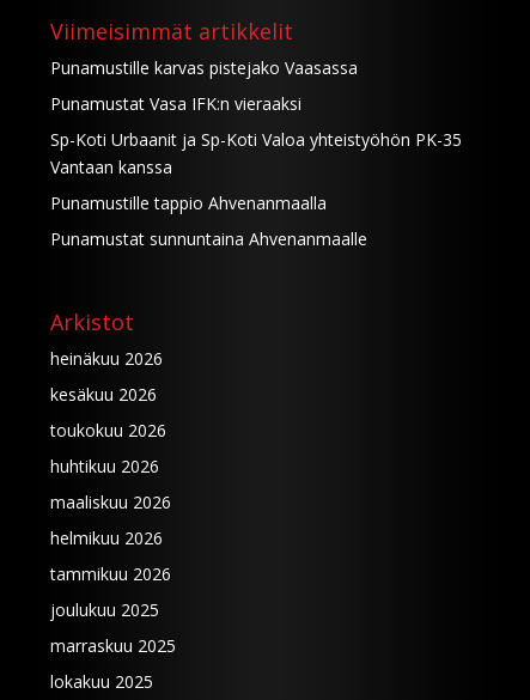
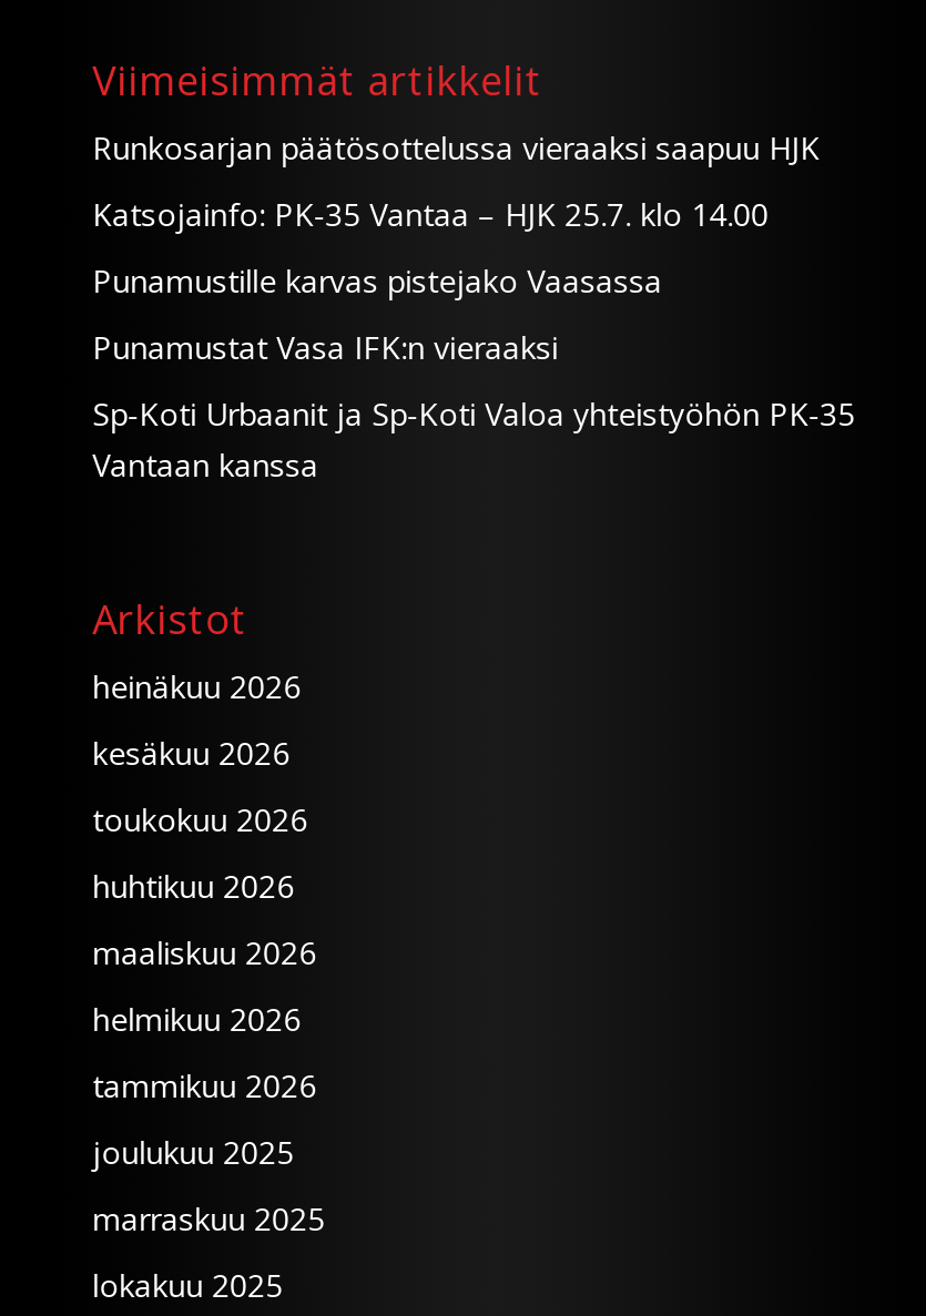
+ Runkosarjan päätösottelussa vieraaksi saapuu HJK
+ Katsojainfo: PK-35 Vantaa – HJK 25.7. klo 14.00

moved down: Punamustille karvas pistejako Vaasassa | Punamustat Vasa IFK:n vieraaksi | Sp-Koti Urbaanit ja Sp-Koti Valoa yhteistyöhön PK-35 | Vantaan kanssa

- Punamustille tappio Ahvenanmaalla
- Punamustat sunnuntaina Ahvenanmaalle
